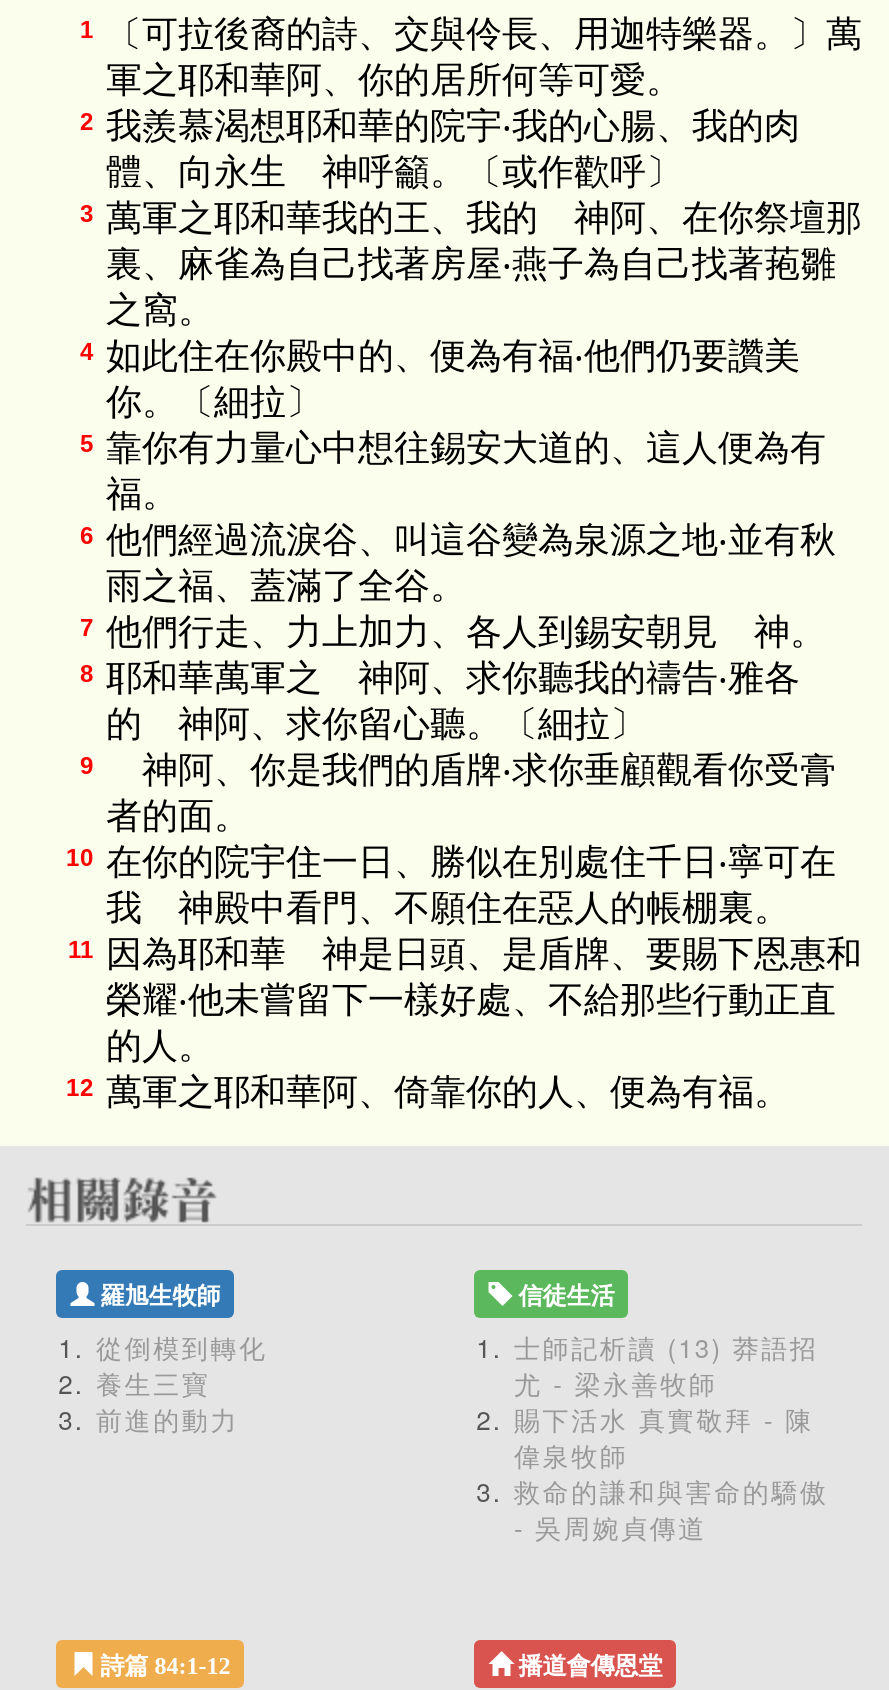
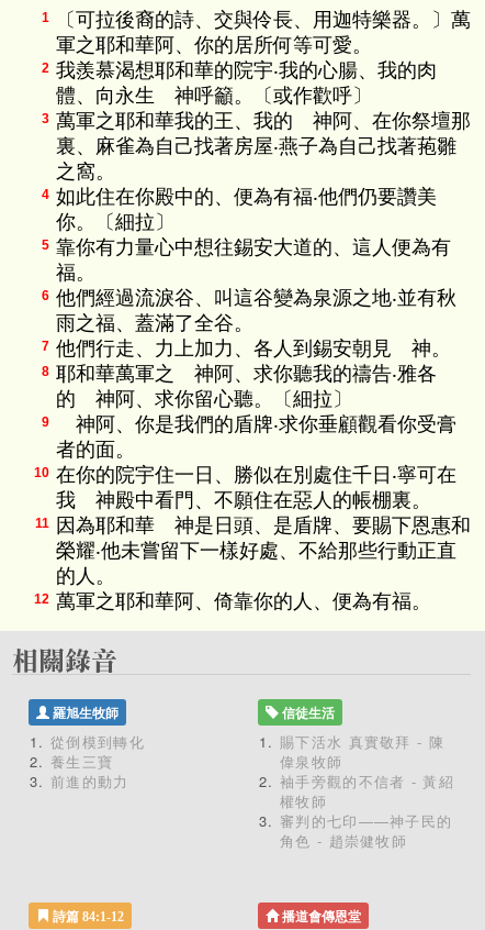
- 士師記析讀 (13) 莽語招
- 尤 - 梁永善牧師

moved up: 賜下活水 真實敬拜 - 陳 | 偉泉牧師

- 救命的謙和與害命的驕傲
- - 吳周婉貞傳道
+ 袖手旁觀的不信者 - 黃紹
+ 權牧師
+ 審判的七印——神子民的
+ 角色 - 趙崇健牧師
